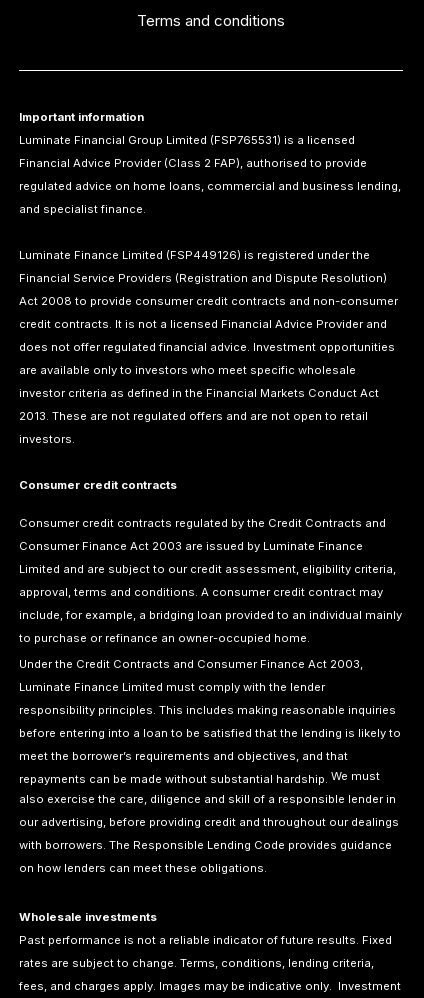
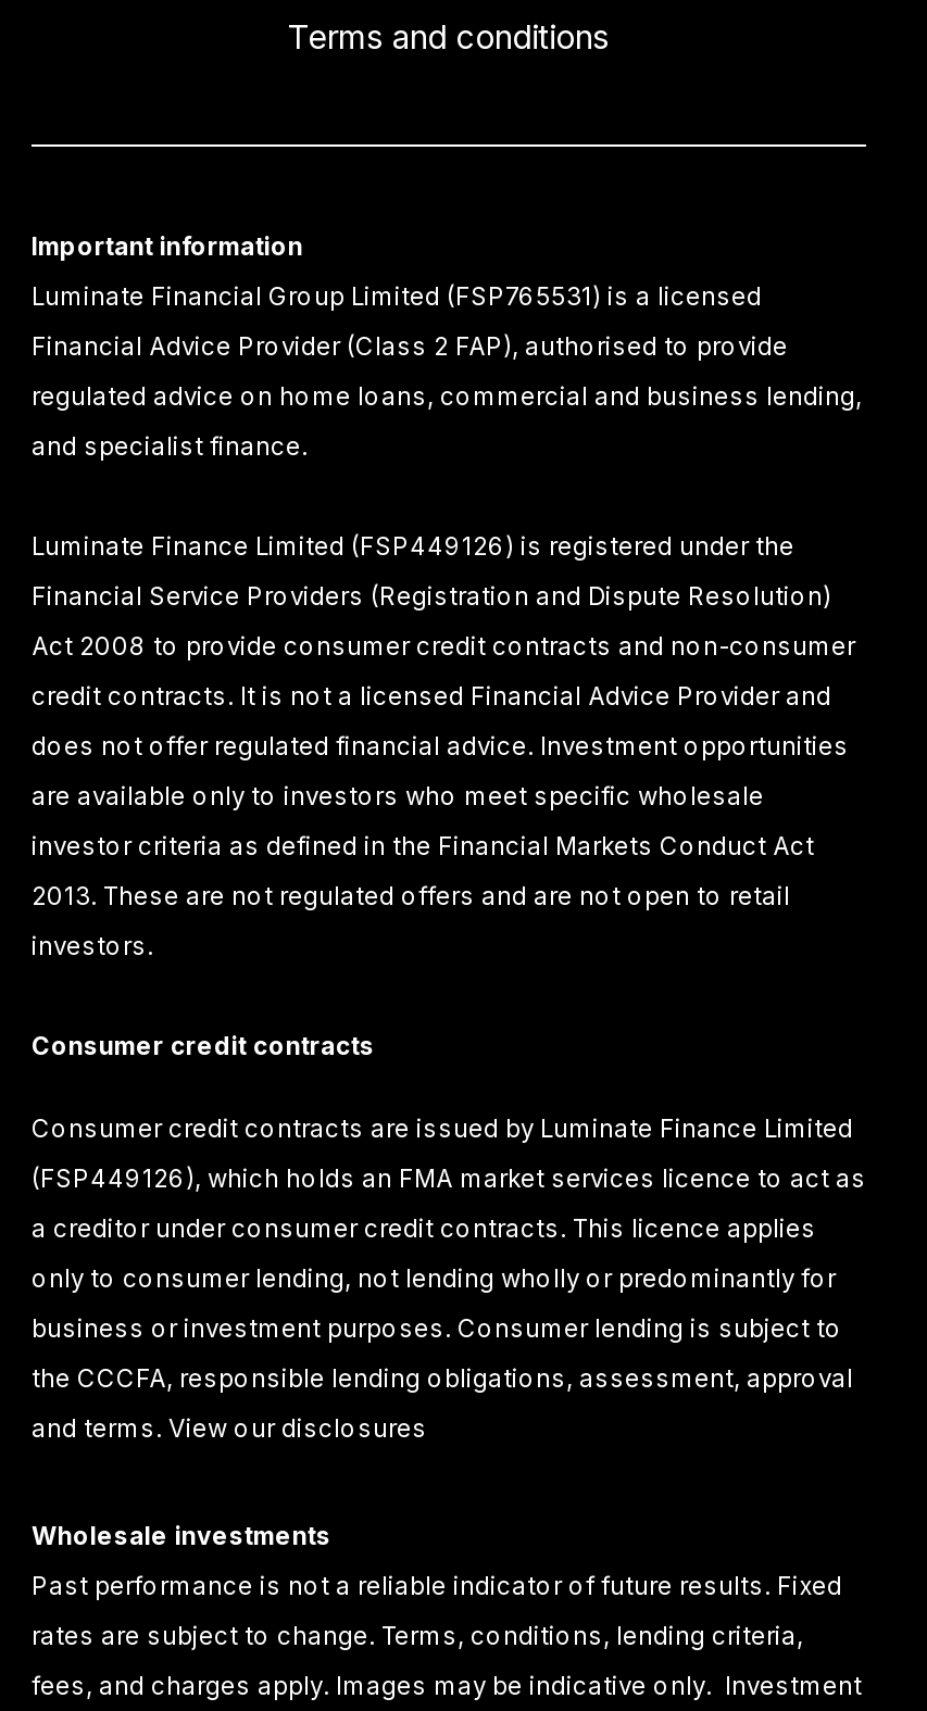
- Consumer credit contracts regulated by the Credit Contracts and
- Consumer Finance Act 2003 are issued by Luminate Finance
- Limited and are subject to our credit assessment, eligibility criteria,
- approval, terms and conditions. A consumer credit contract may
- include, for example, a bridging loan provided to an individual mainly
- to purchase or refinance an owner-occupied home.
- Under the Credit Contracts and Consumer Finance Act 2003,
- Luminate Finance Limited must comply with the lender
- responsibility principles. This includes making reasonable inquiries
- before entering into a loan to be satisfied that the lending is likely to
- meet the borrower’s requirements and objectives, and that
- repayments can be made without substantial hardship. We must
- also exercise the care, diligence and skill of a responsible lender in
- our advertising, before providing credit and throughout our dealings
- with borrowers. The Responsible Lending Code provides guidance
- on how lenders can meet these obligations.
+ Consumer credit contracts are issued by Luminate Finance Limited
+ (FSP449126), which holds an FMA market services licence to act as
+ a creditor under consumer credit contracts. This licence applies
+ only to consumer lending, not lending wholly or predominantly for
+ business or investment purposes. Consumer lending is subject to
+ the CCCFA, responsible lending obligations, assessment, approval
+ and terms. View our disclosures
